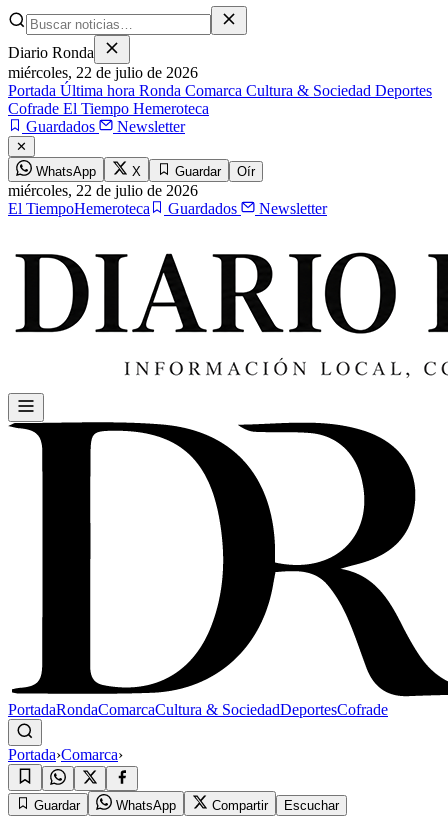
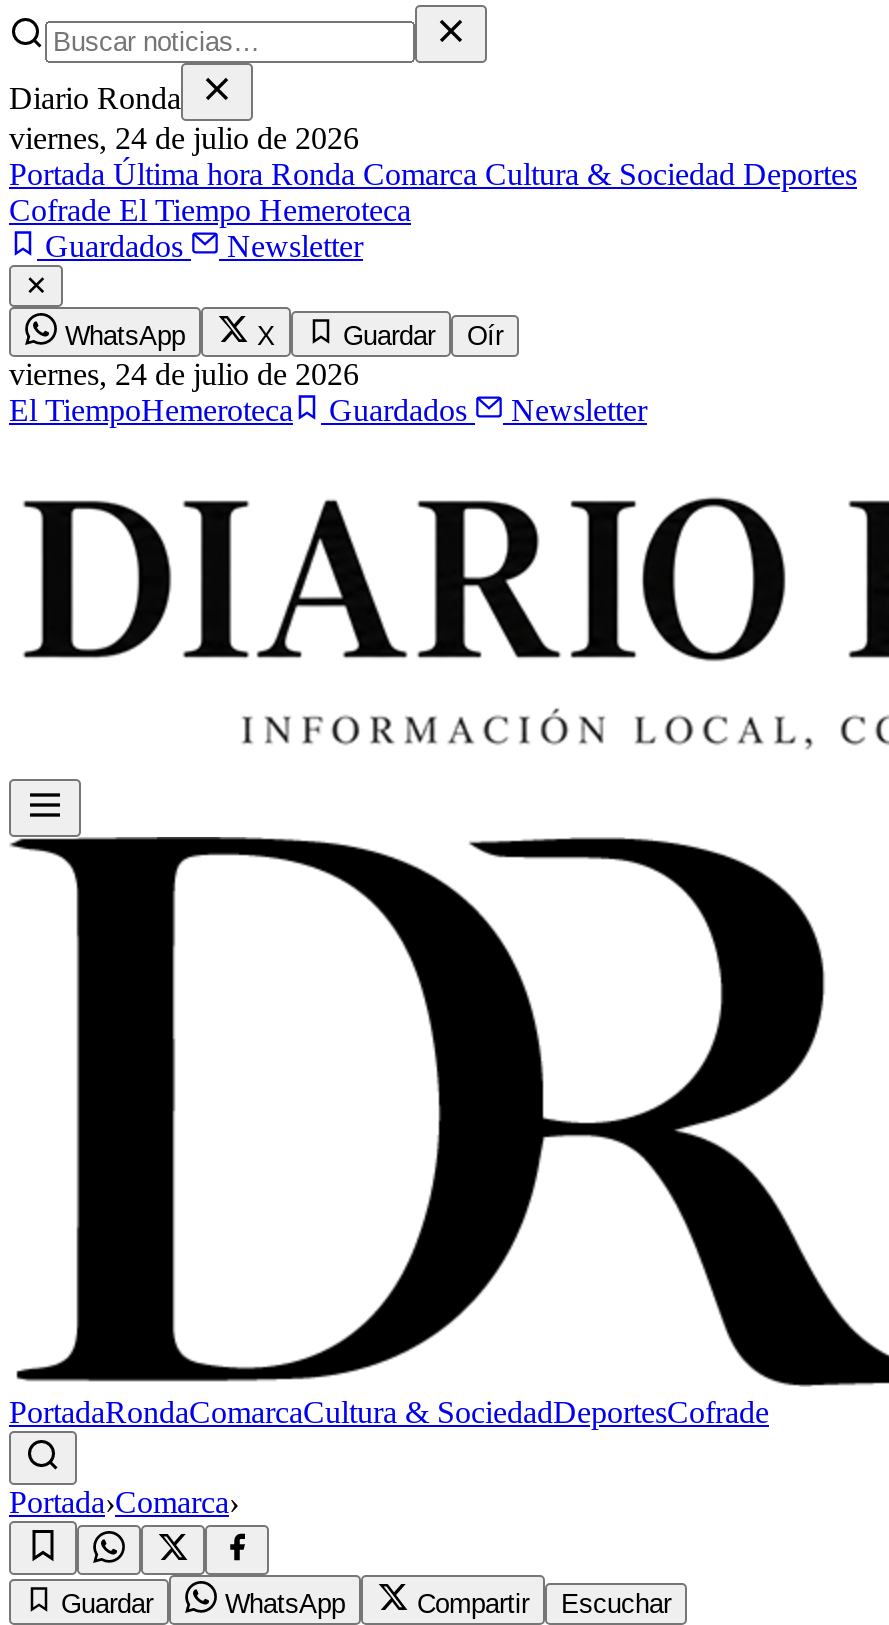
- miércoles, 22 de julio de 2026
+ viernes, 24 de julio de 2026

- miércoles,22 de julio de 2026
+ viernes,24 de julio de 2026
